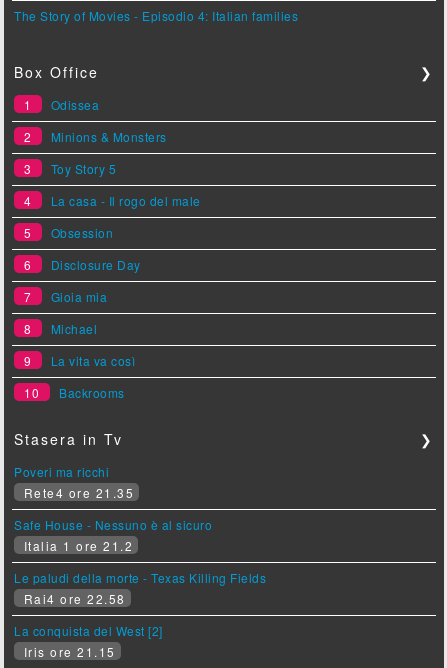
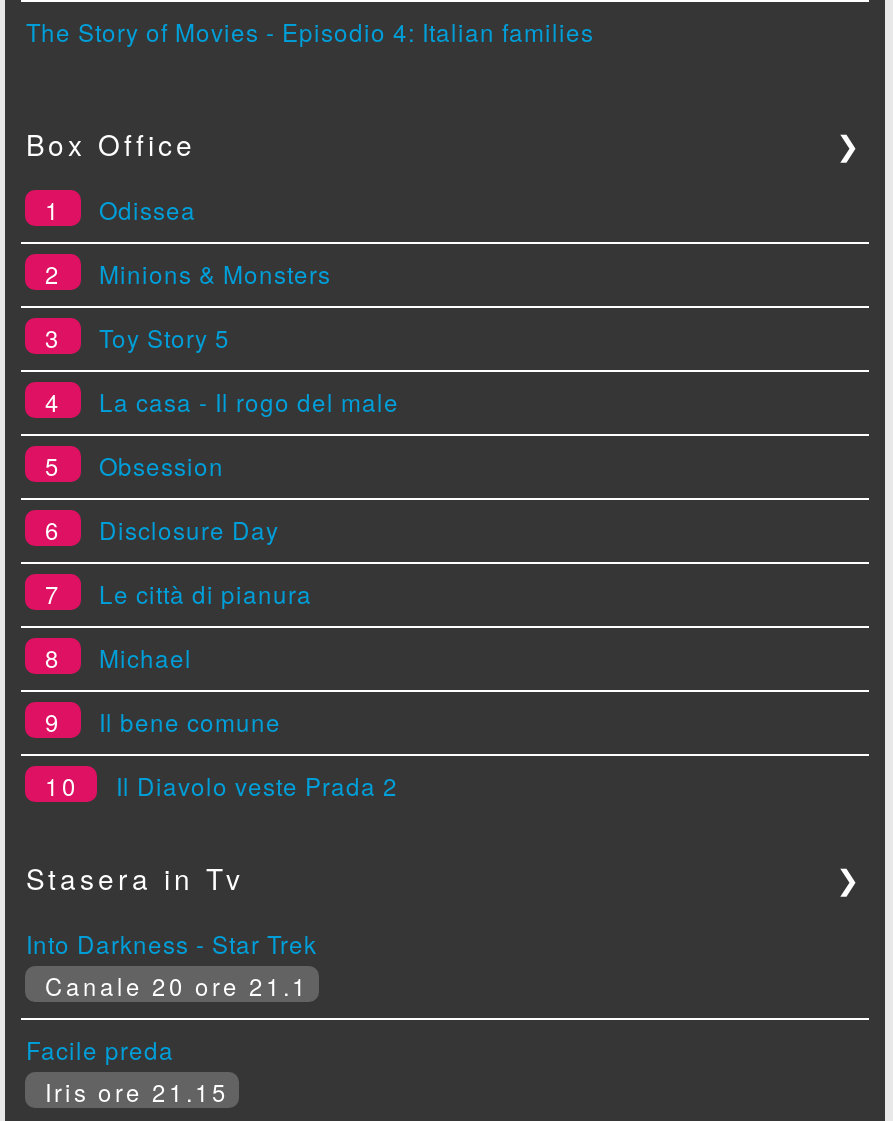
- Gioia mia
+ Le città di pianura

- La vita va così
+ Il bene comune

- Backrooms
+ Il Diavolo veste Prada 2

- Poveri ma ricchi
- Rete4 ore 21.35
- Safe House - Nessuno è al sicuro
- Italia 1 ore 21.2
- Le paludi della morte - Texas Killing Fields
- Rai4 ore 22.58
- La conquista del West [2]
+ Into Darkness - Star Trek
+ Canale 20 ore 21.1
+ Facile preda
